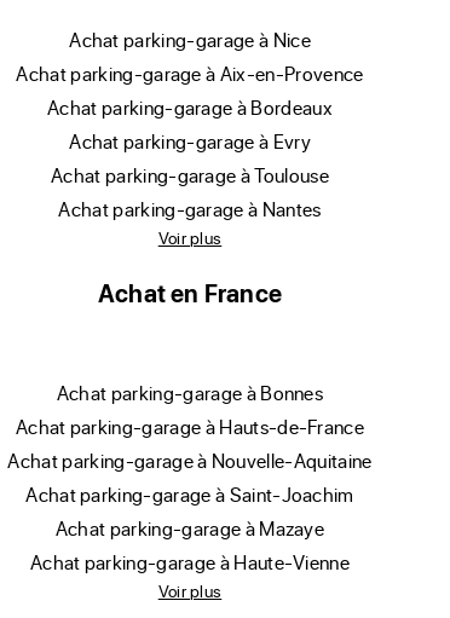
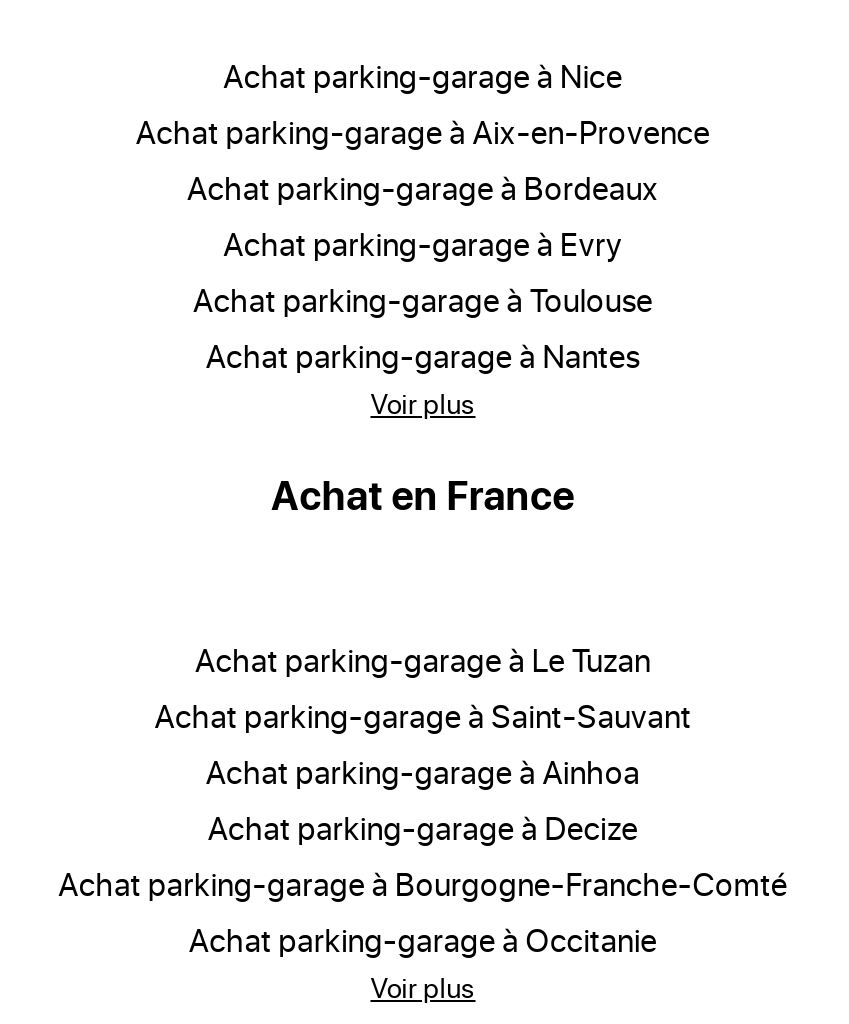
- achat parking-garage à Bonnes
- achat parking-garage à Hauts-de-France
- achat parking-garage à Nouvelle-Aquitaine
- achat parking-garage à Saint-Joachim
- achat parking-garage à Mazaye
- achat parking-garage à Haute-Vienne
+ achat parking-garage à Le Tuzan
+ achat parking-garage à Saint-Sauvant
+ achat parking-garage à Ainhoa
+ achat parking-garage à Decize
+ achat parking-garage à Bourgogne-Franche-Comté
+ achat parking-garage à Occitanie
